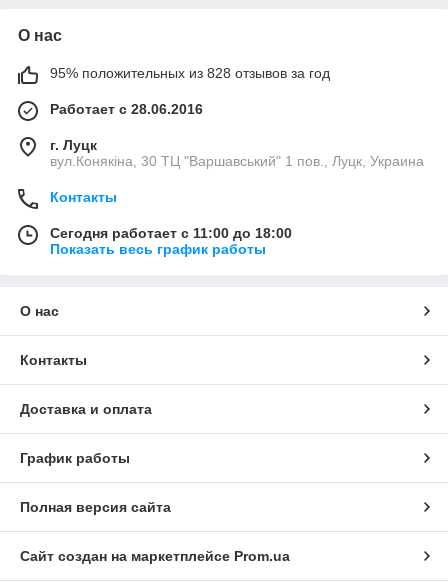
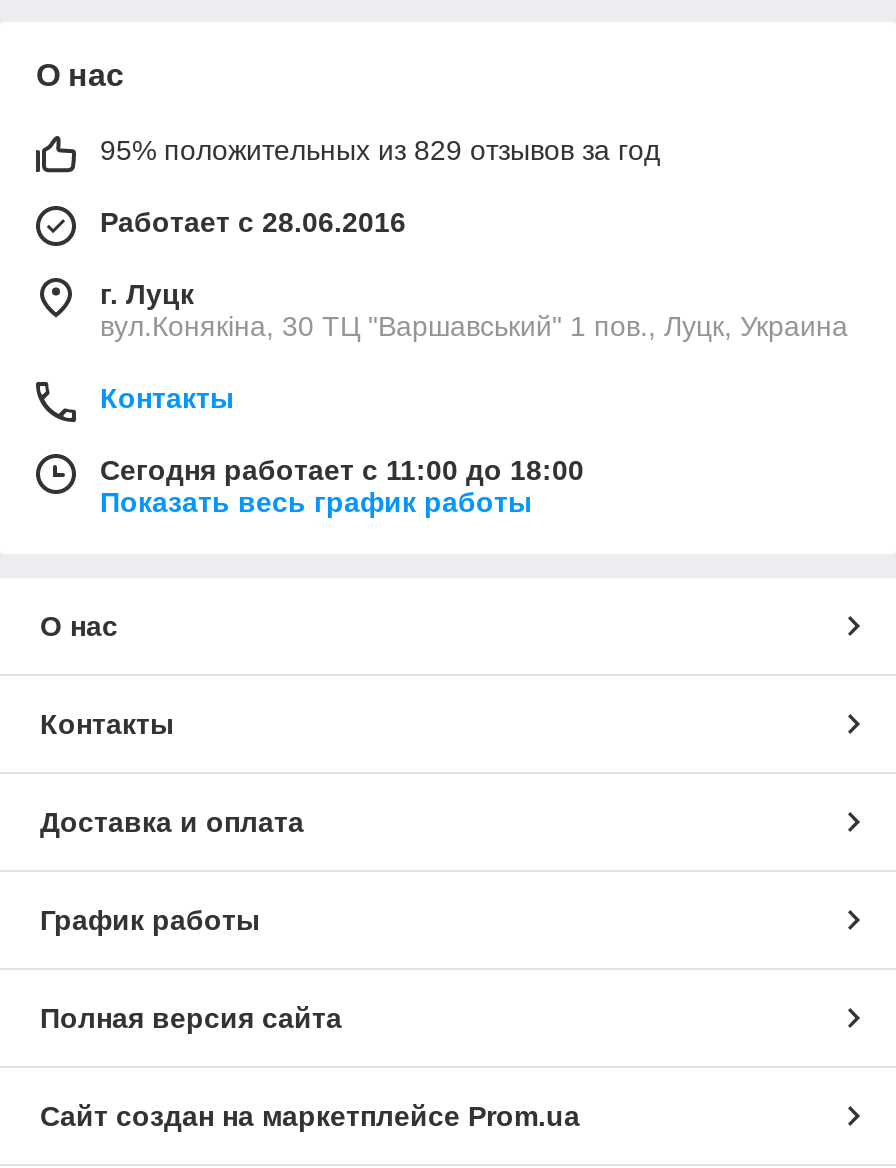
- 95% положительных из 828 отзывов за год
+ 95% положительных из 829 отзывов за год
